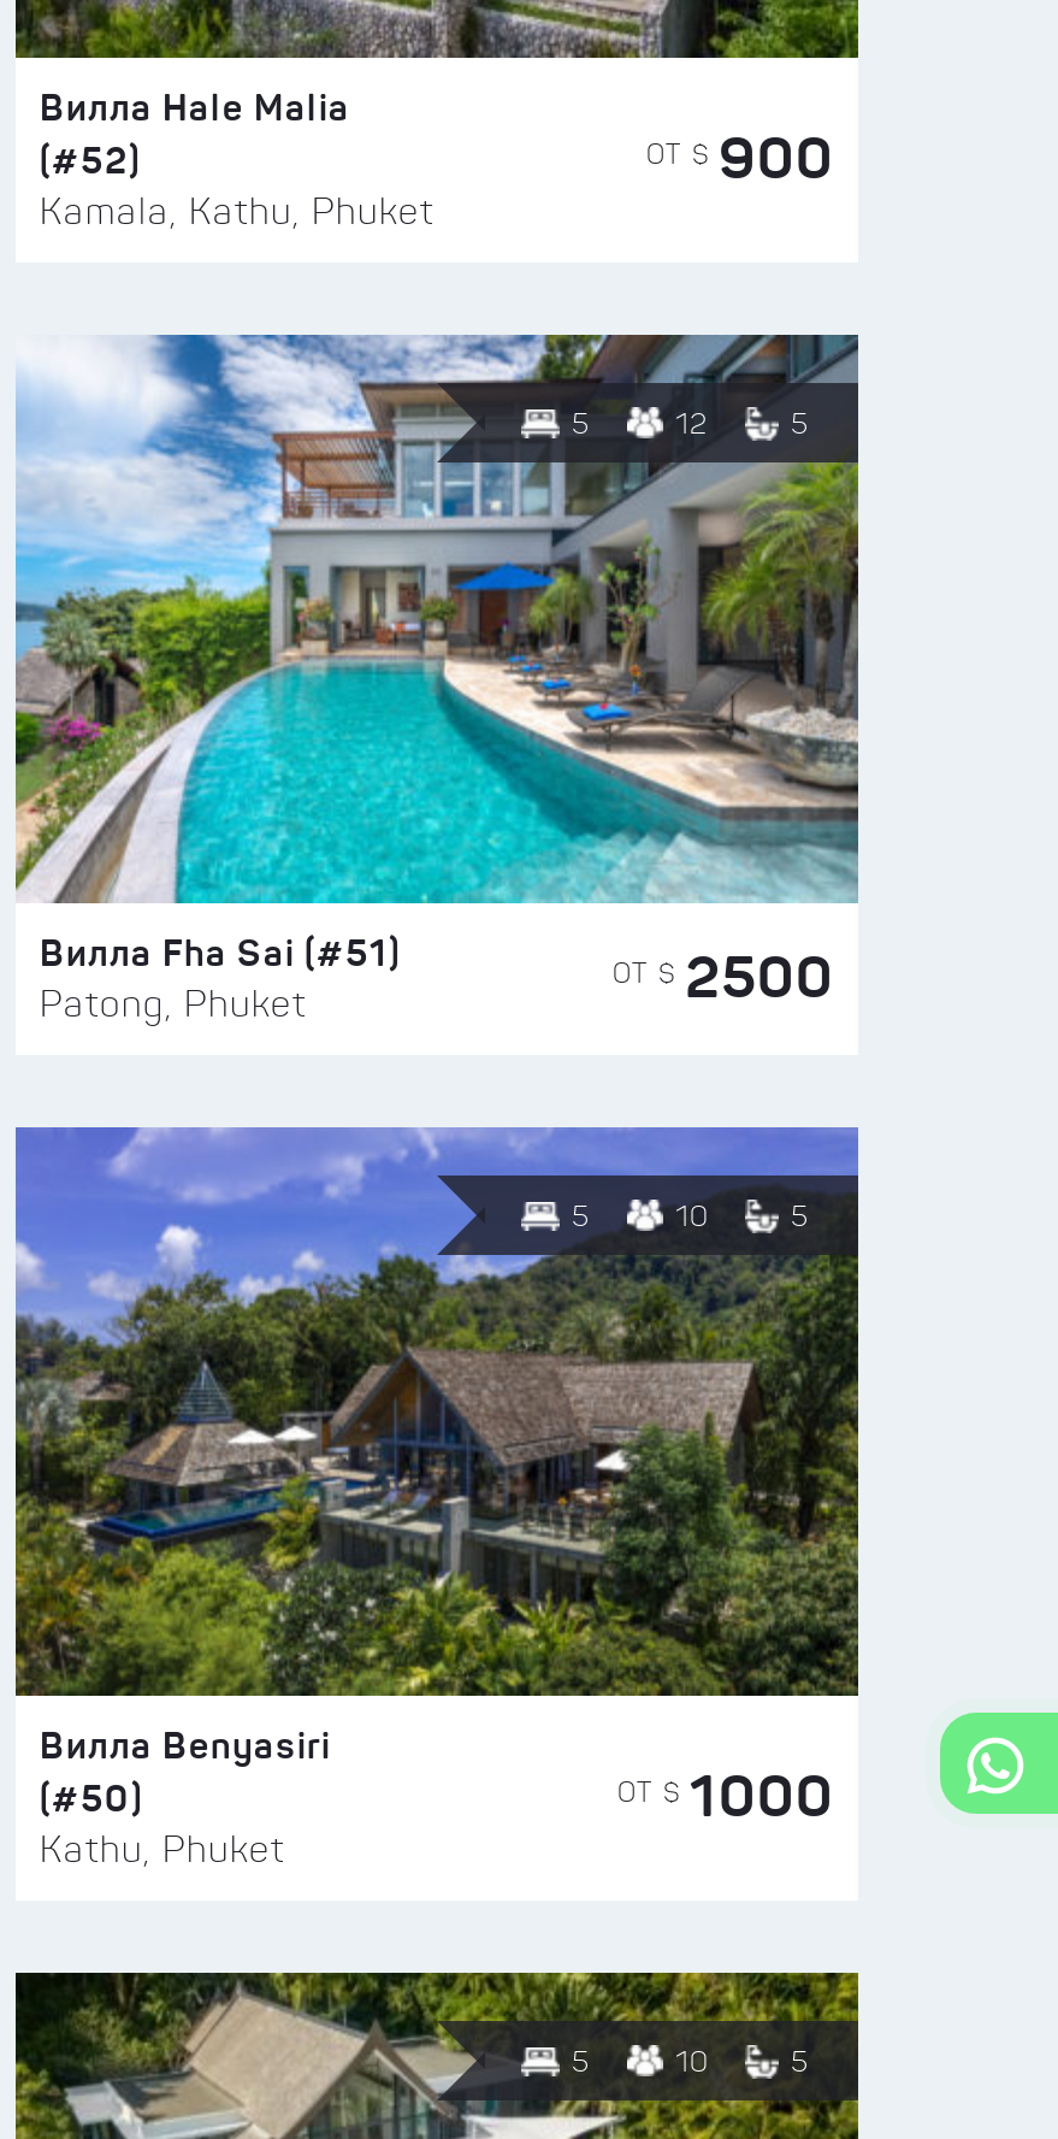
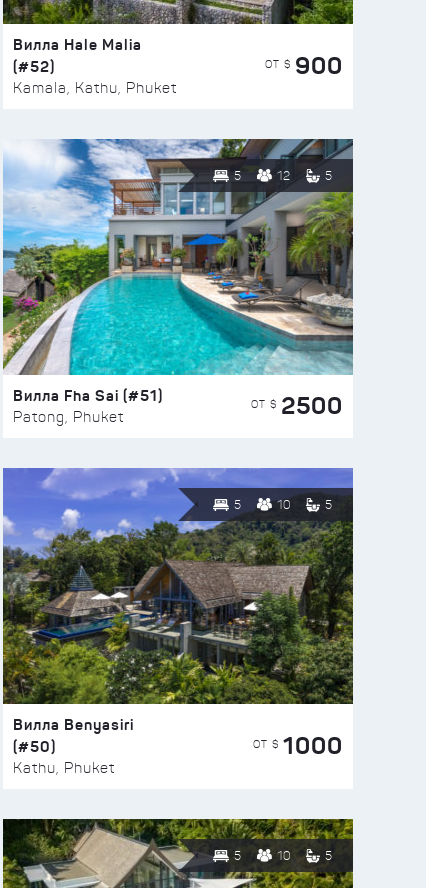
- [image]
